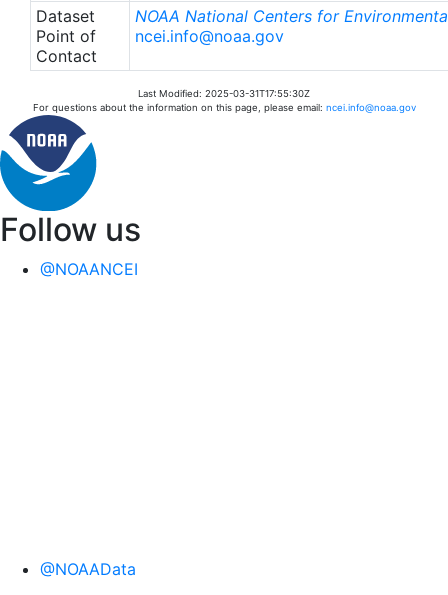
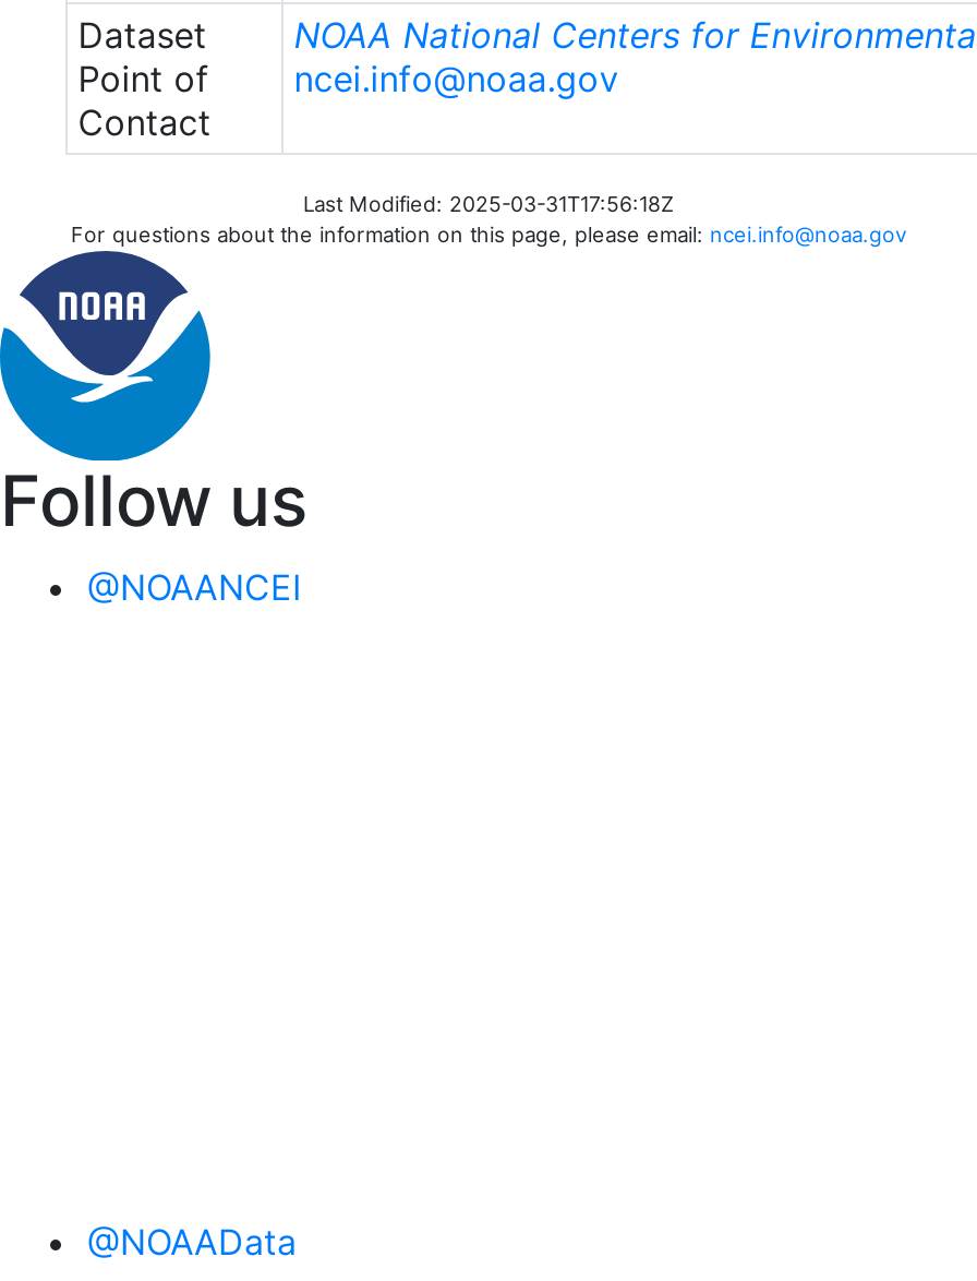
- Last Modified: 2025-03-31T17:55:30Z
+ Last Modified: 2025-03-31T17:56:18Z
